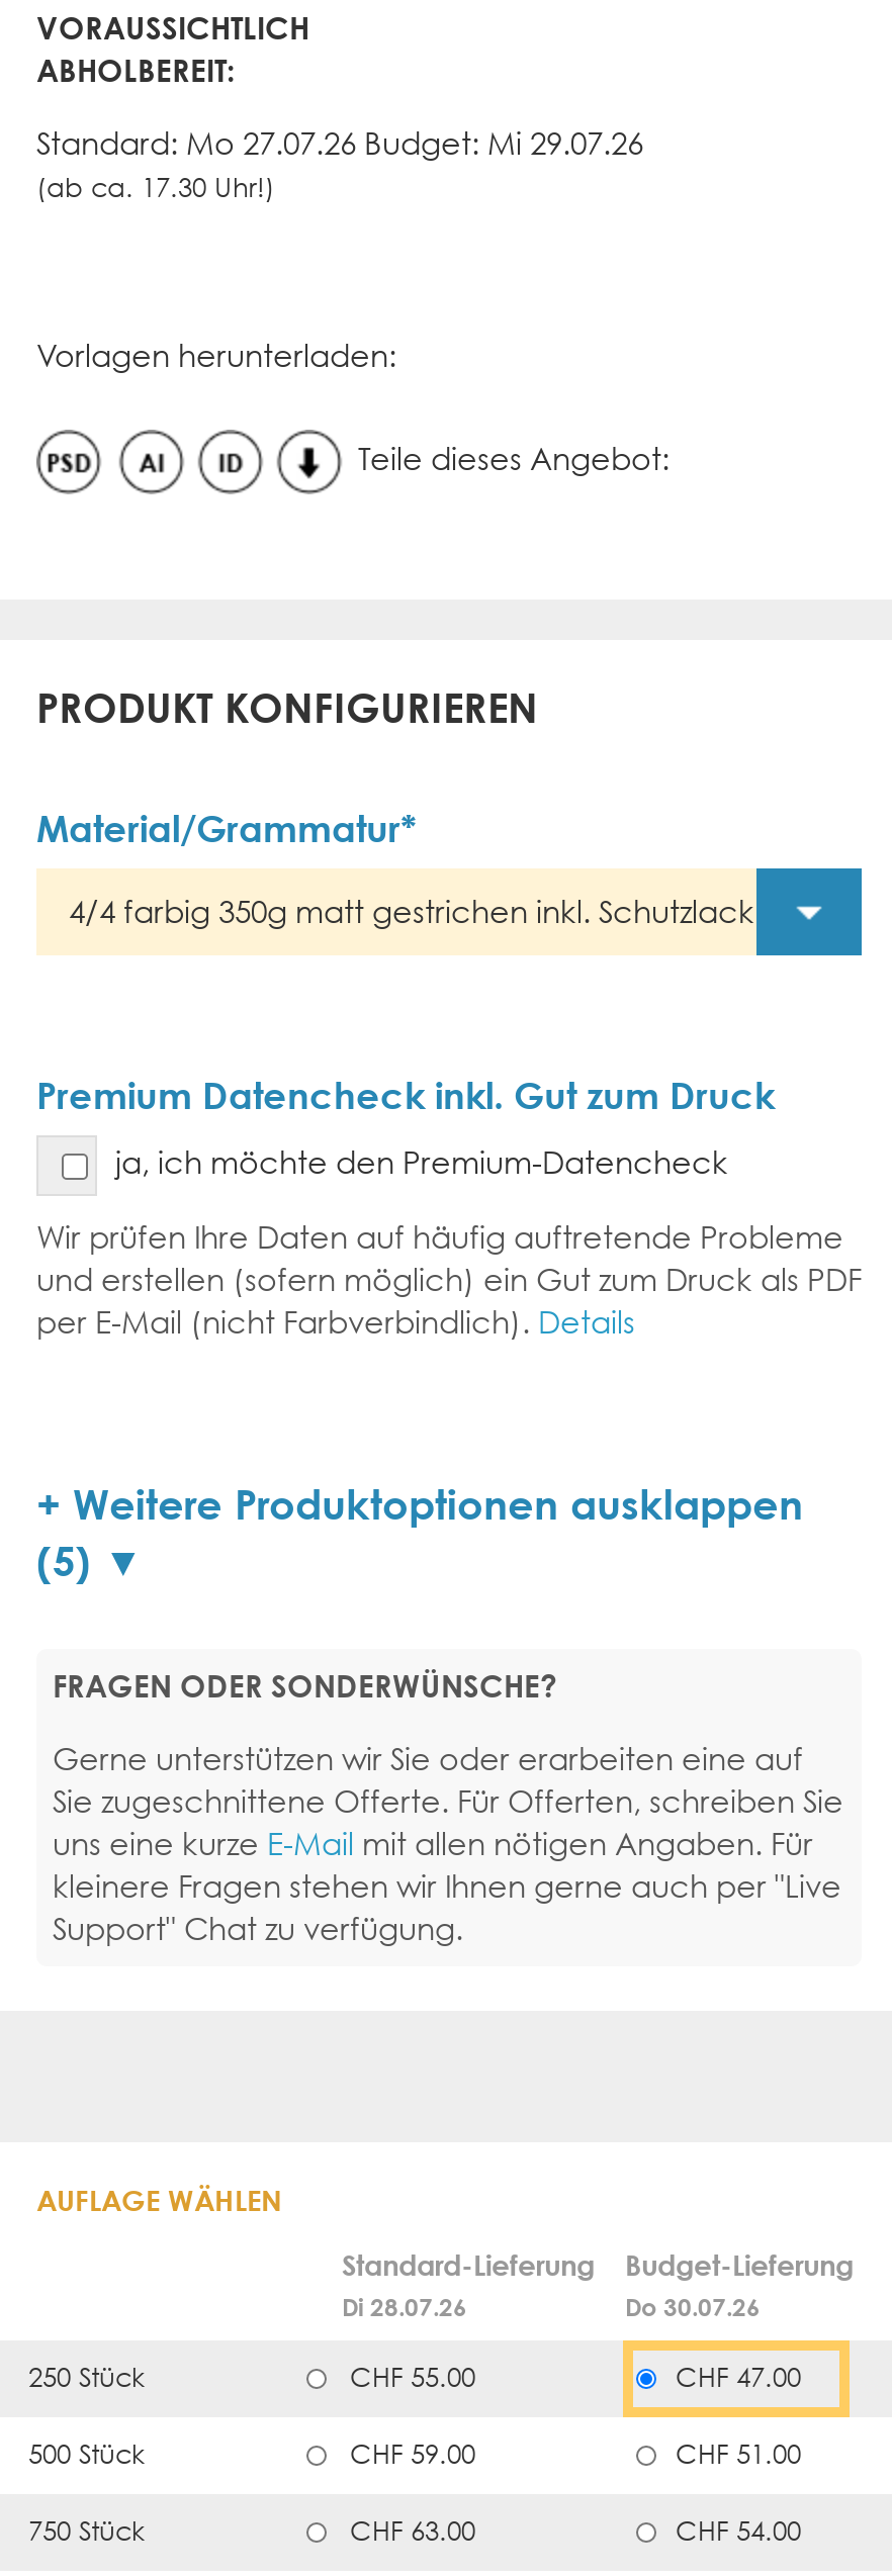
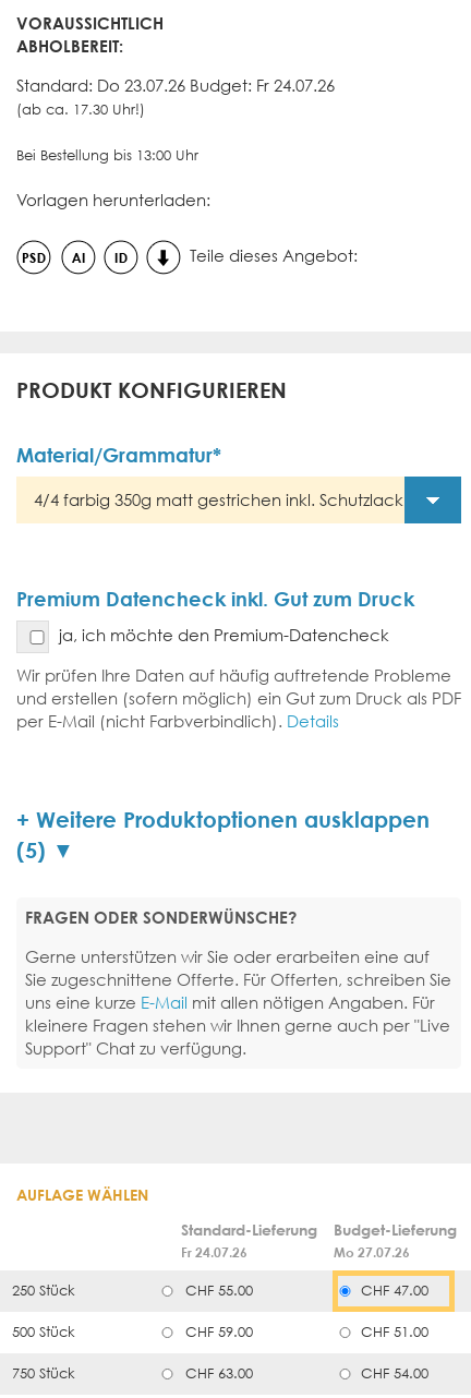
- Standard: Mo 27.07.26 Budget: Mi 29.07.26
+ Standard: Do 23.07.26 Budget: Fr 24.07.26

+ Bei Bestellung bis 13:00 Uhr

- Di 28.07.26
+ Fr 24.07.26

- Do 30.07.26
+ Mo 27.07.26
